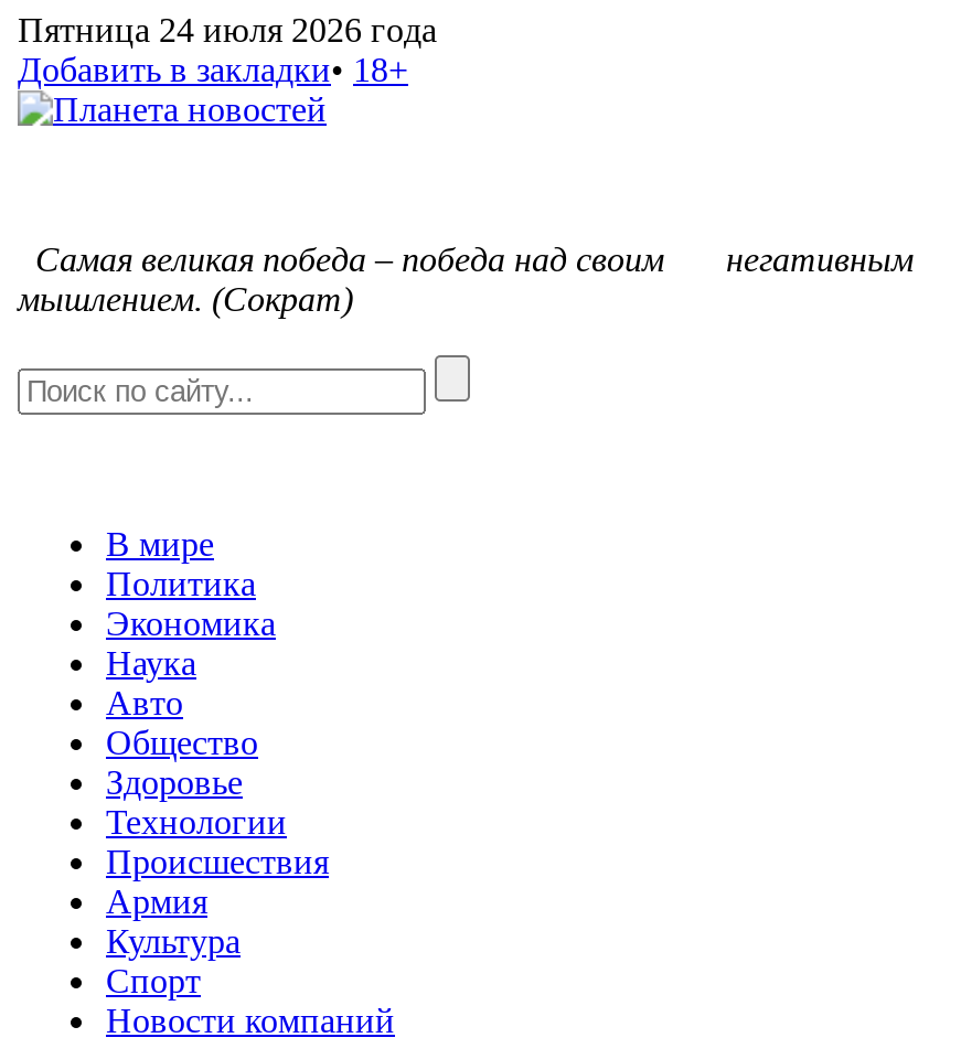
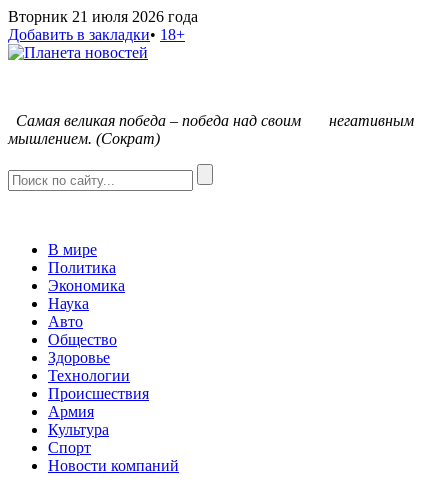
- Пятница 24 июля 2026 года
+ Вторник 21 июля 2026 года
